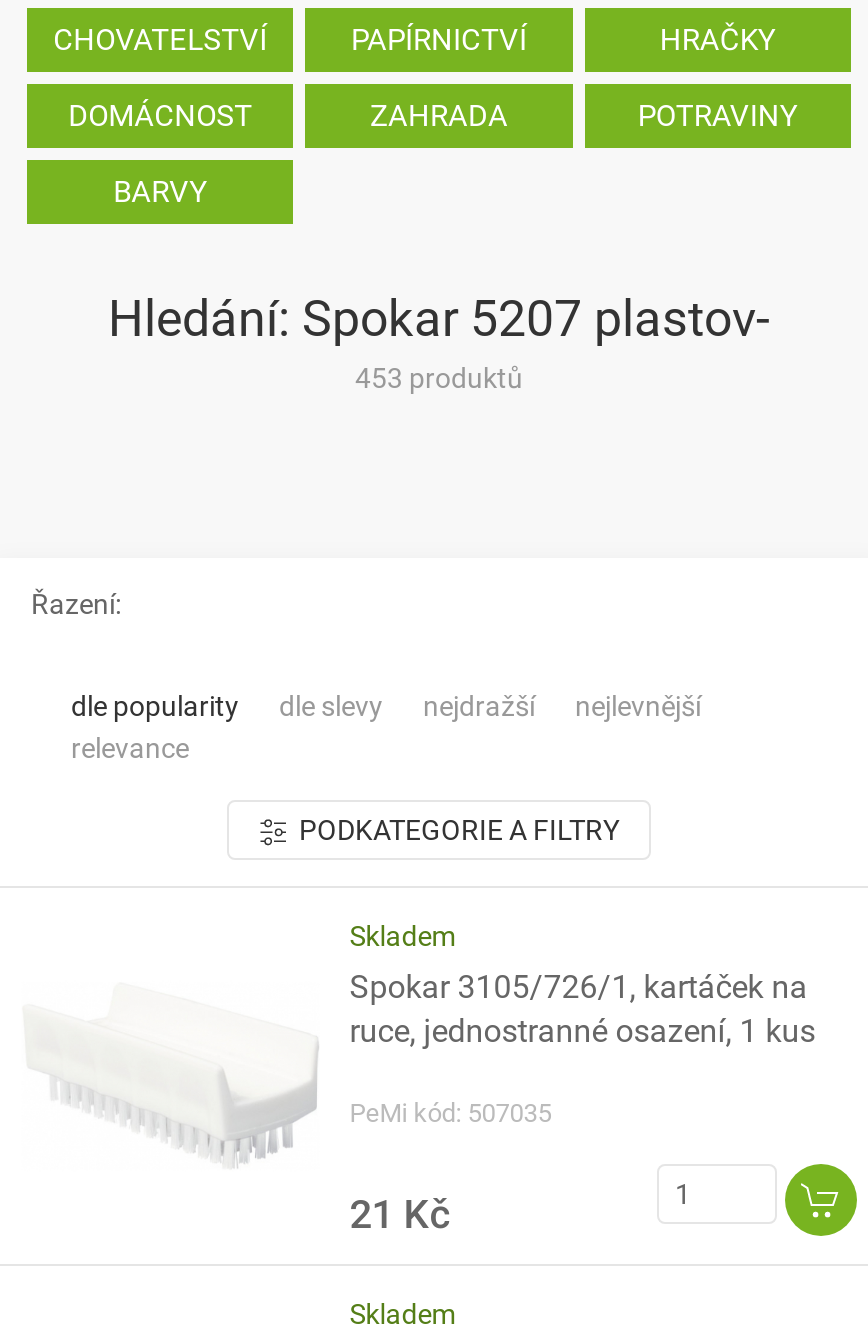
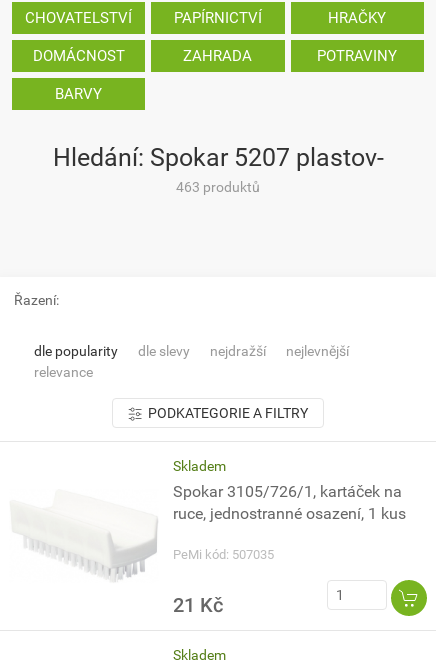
- 453 produktů
+ 463 produktů
